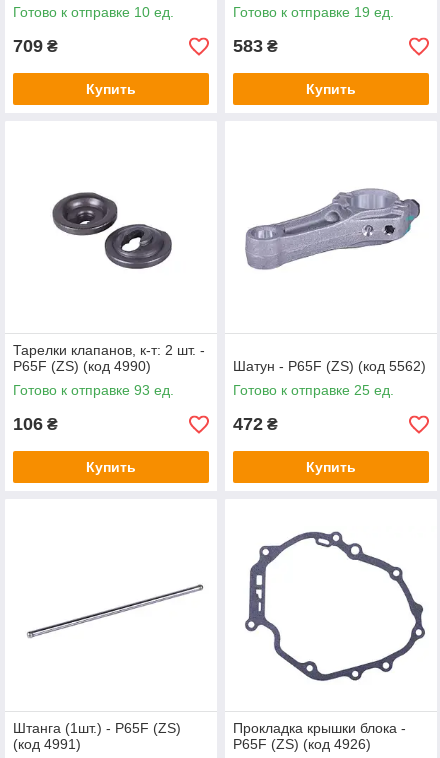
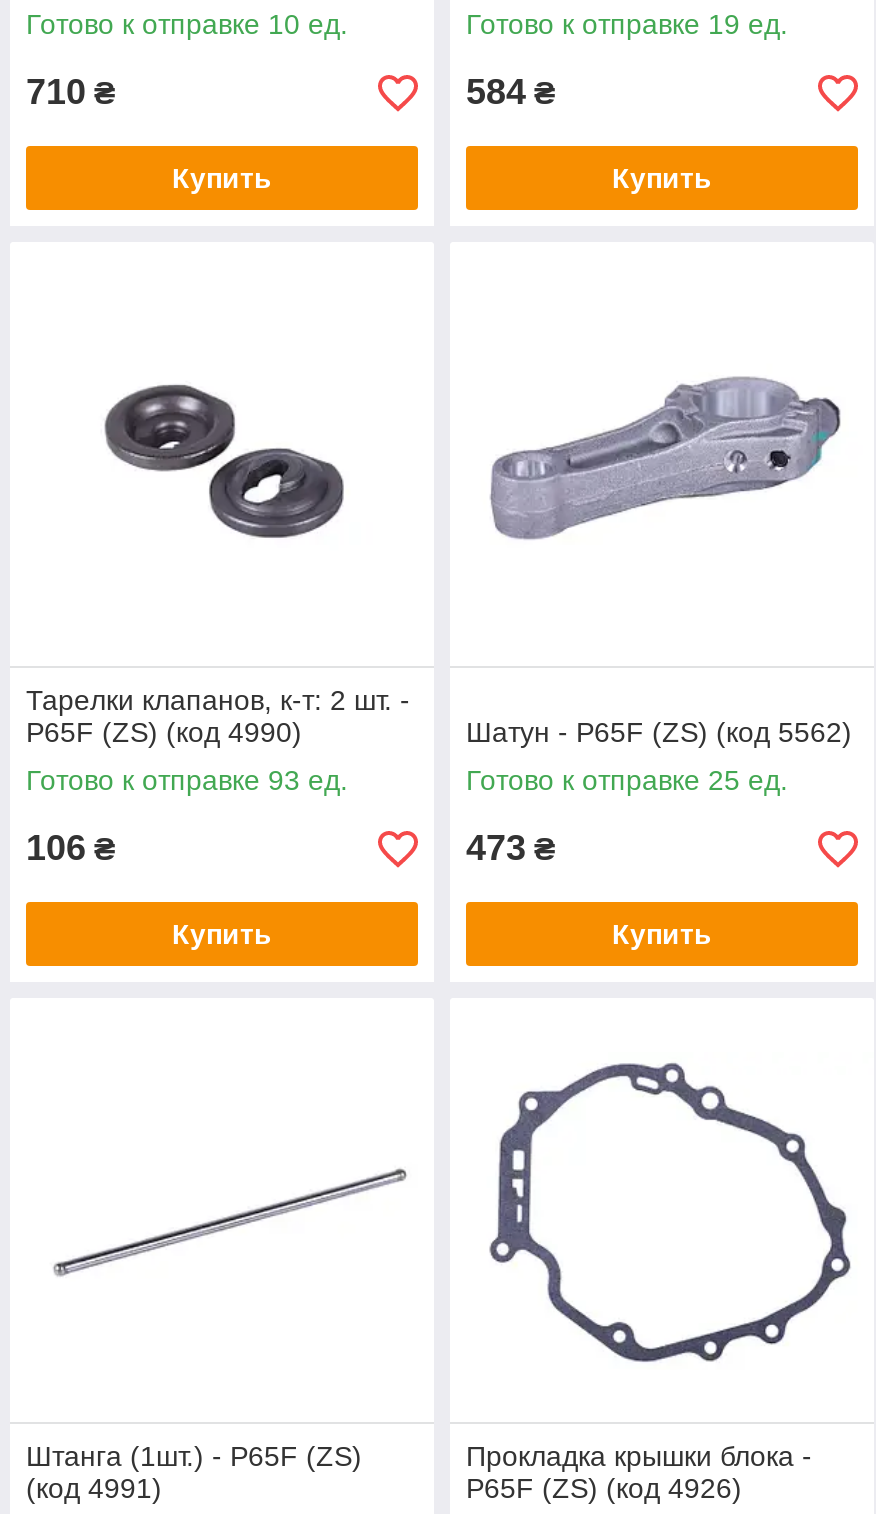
- 709 ₴
+ 710 ₴

- 583 ₴
+ 584 ₴

- 472 ₴
+ 473 ₴
